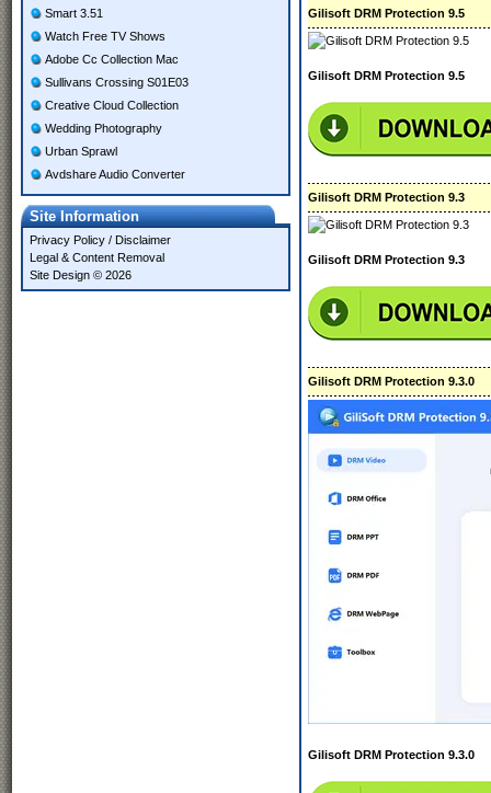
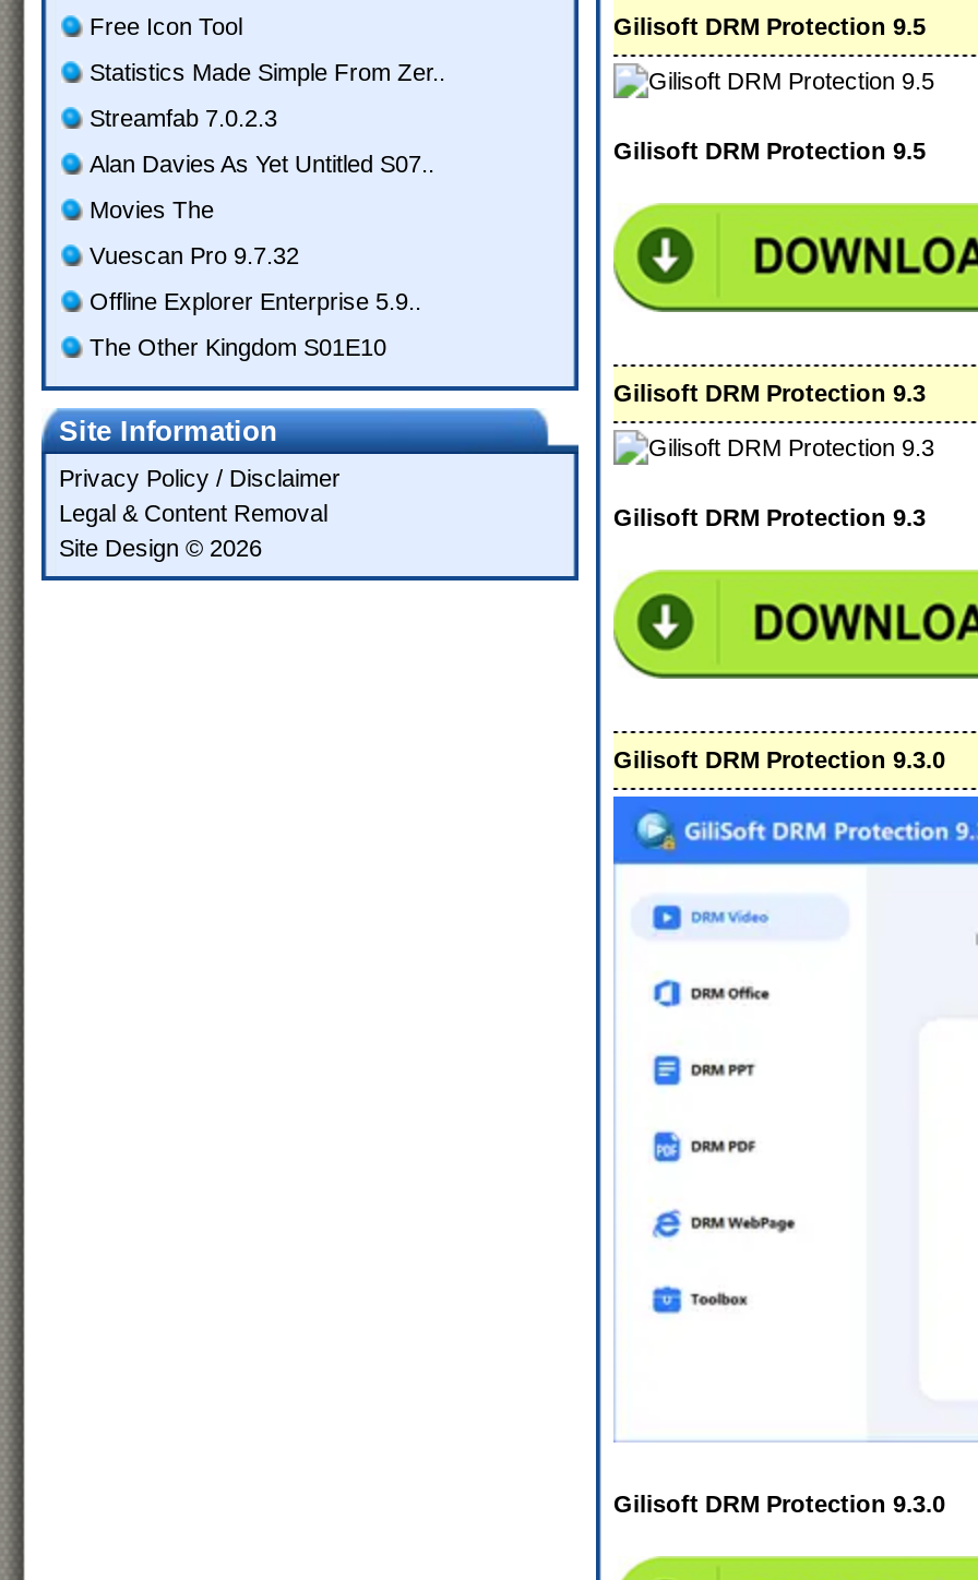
- Smart 3.51
+ Free Icon Tool

- Watch Free TV Shows
+ Statistics Made Simple From Zer..

- Adobe Cc Collection Mac
+ Streamfab 7.0.2.3

- Sullivans Crossing S01E03
+ Alan Davies As Yet Untitled S07..

- Creative Cloud Collection
+ Movies The

- Wedding Photography
+ Vuescan Pro 9.7.32

- Urban Sprawl
+ Offline Explorer Enterprise 5.9..

- Avdshare Audio Converter
+ The Other Kingdom S01E10
